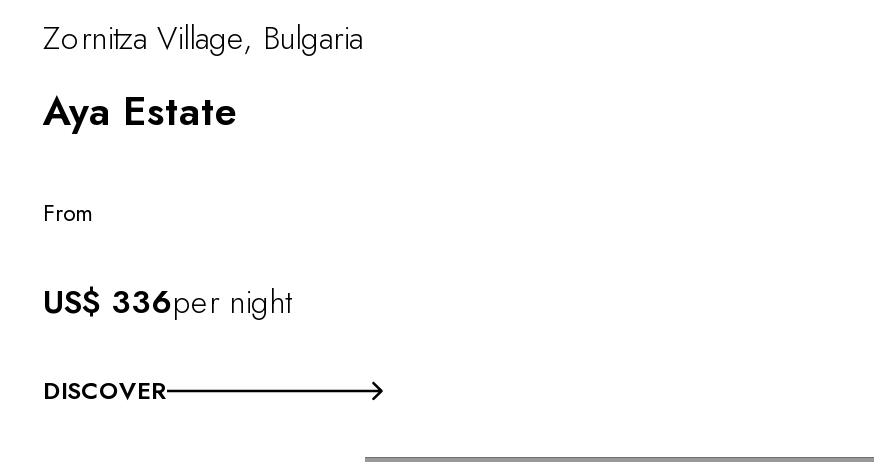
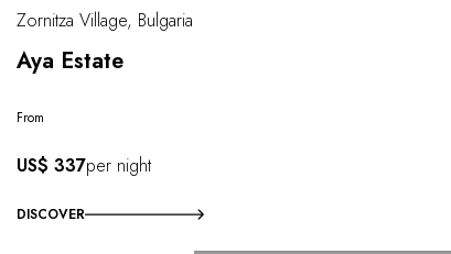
- US$ 336per night
+ US$ 337per night
